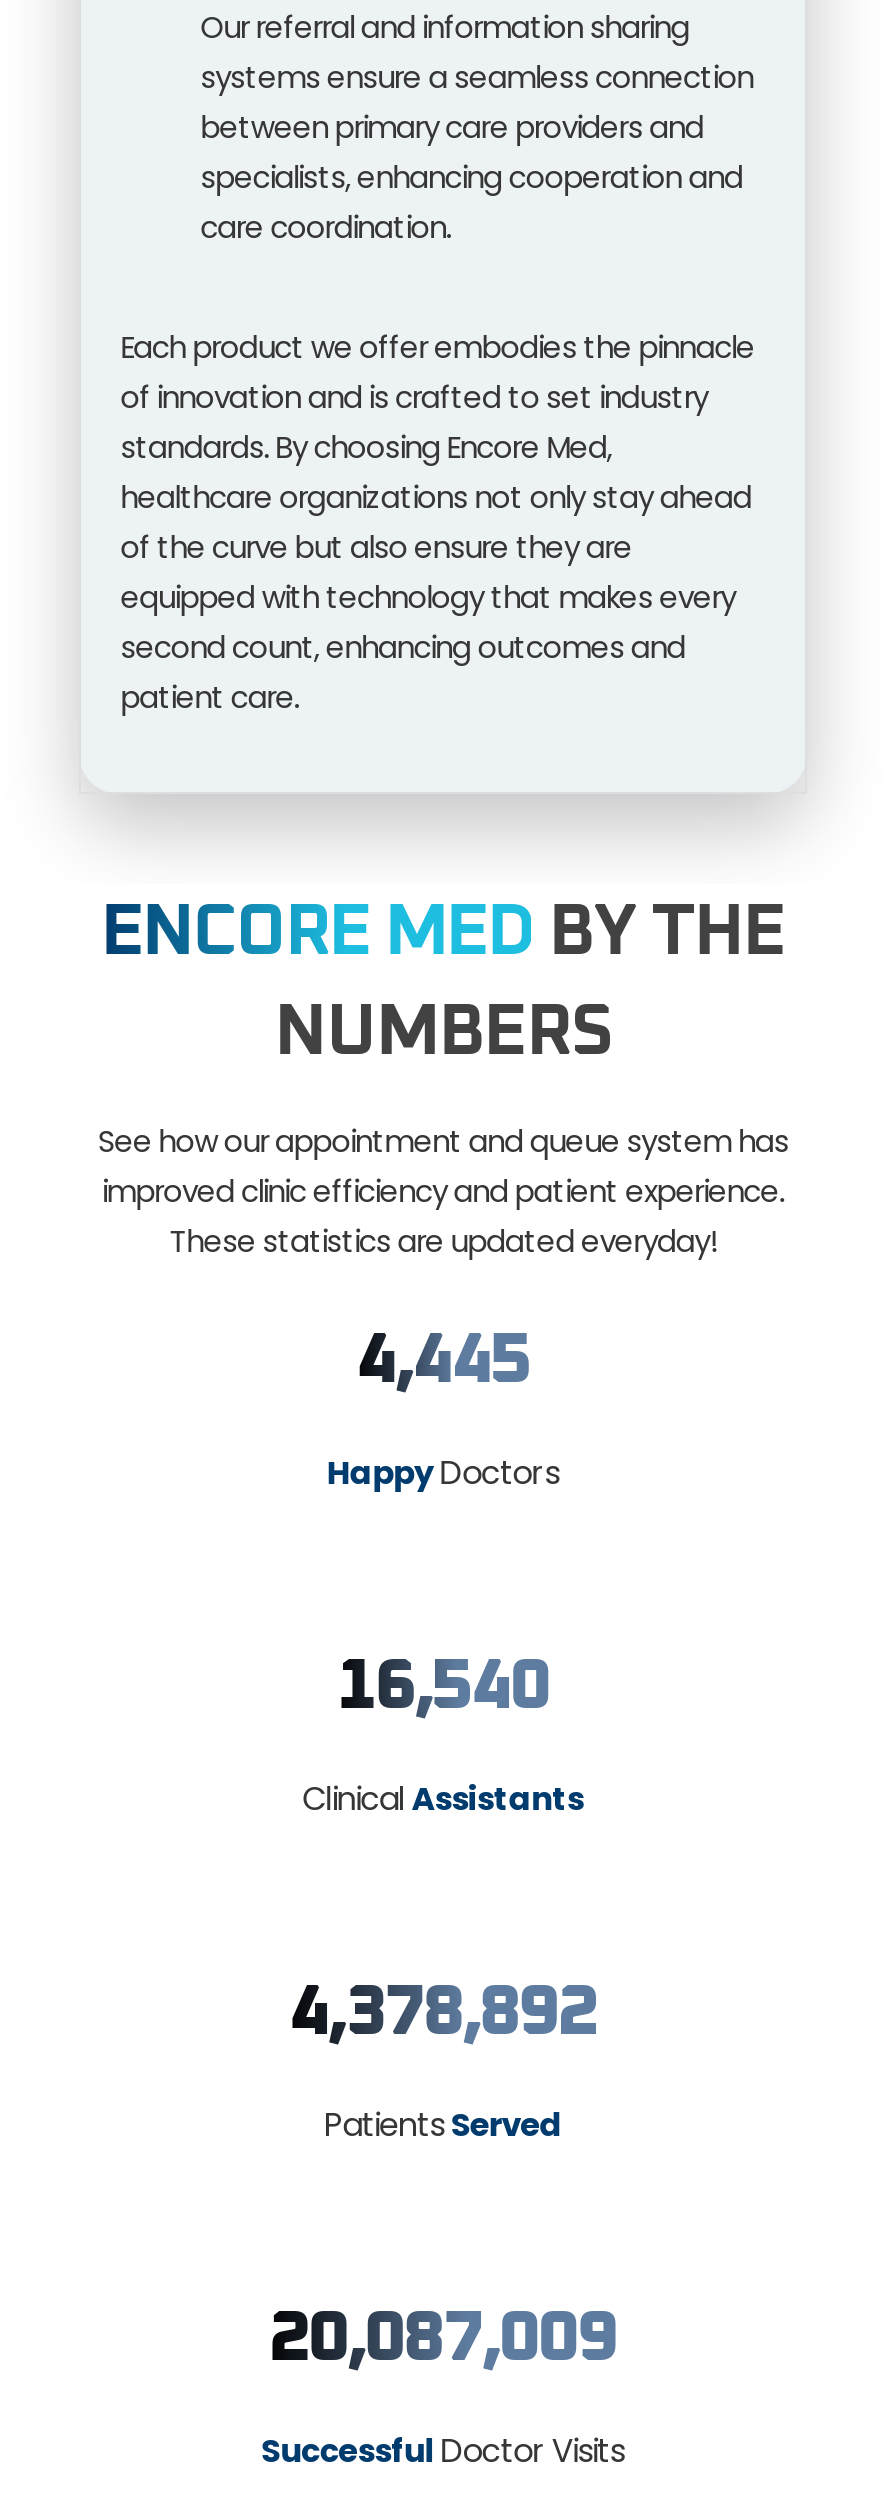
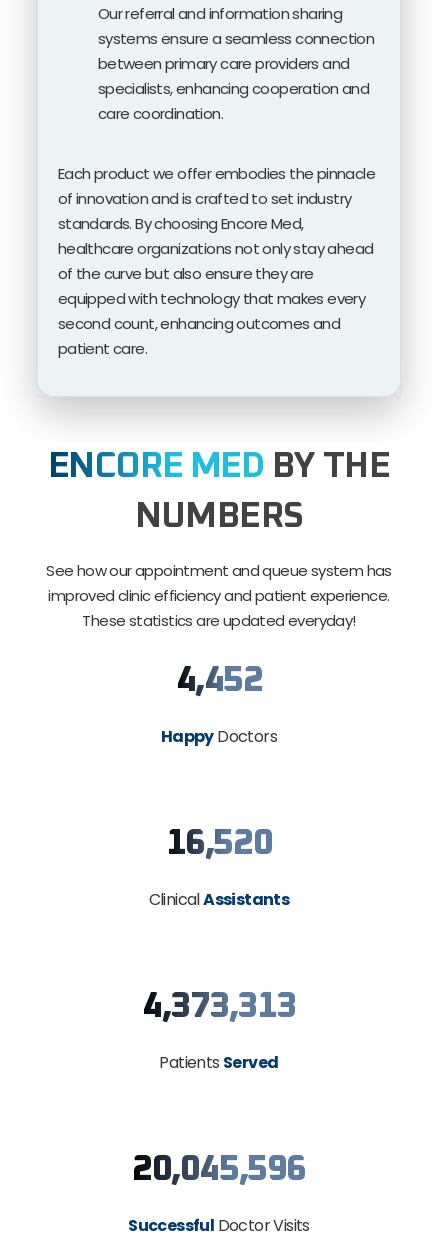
- 4,445
+ 4,452

- 16,540
+ 16,520

- 4,378,892
+ 4,373,313

- 20,087,009
+ 20,045,596
